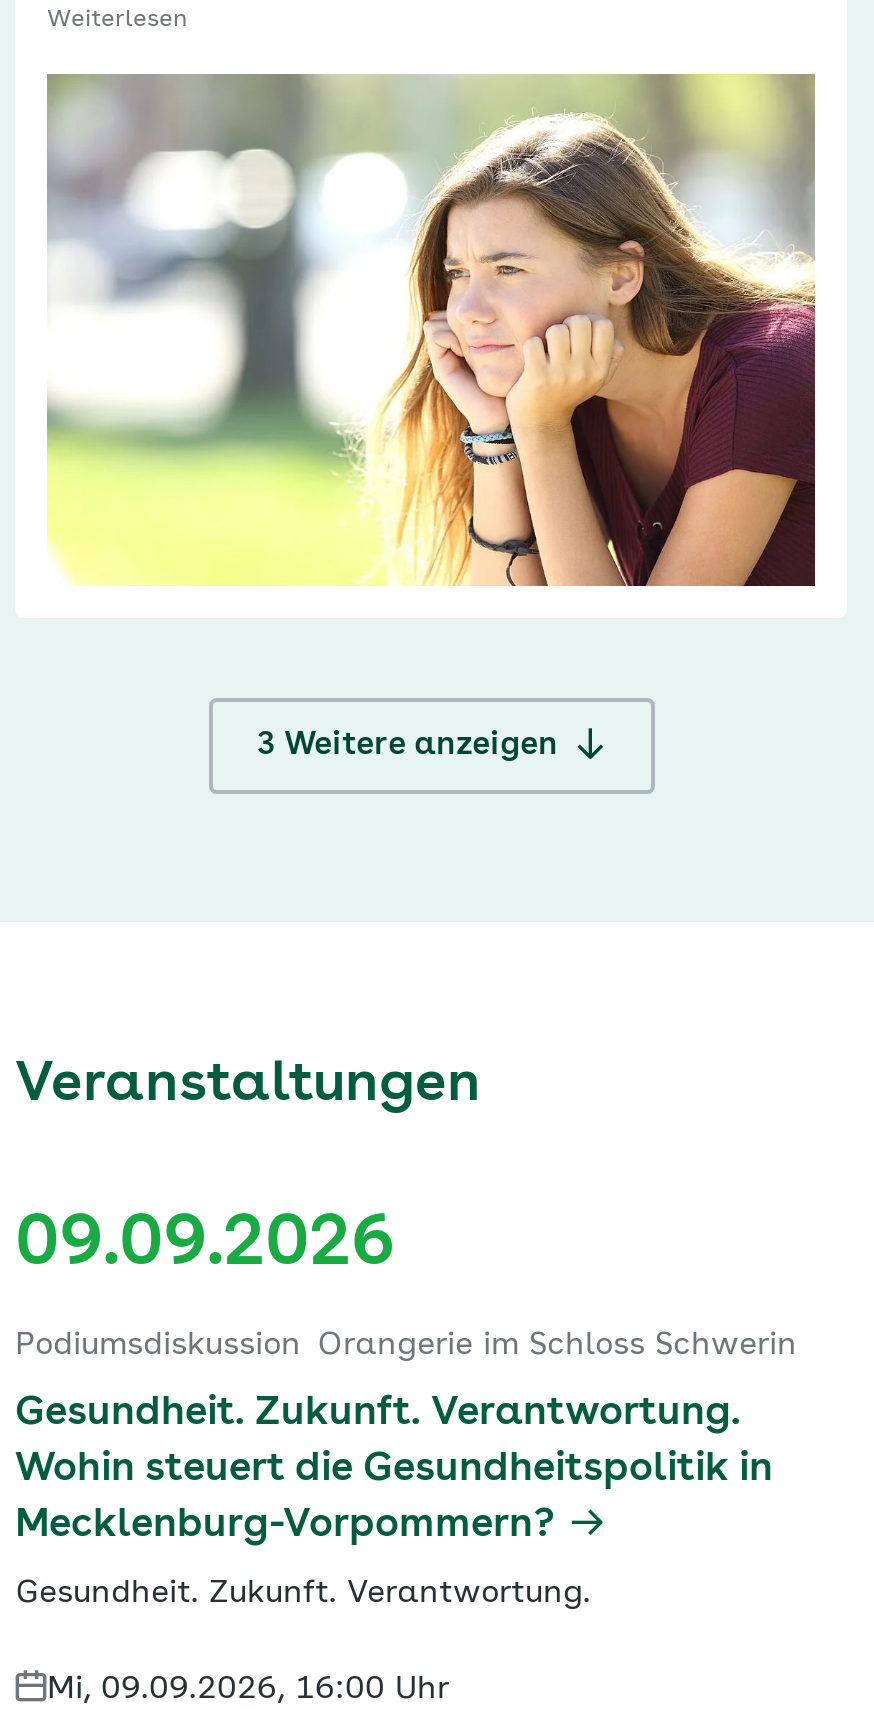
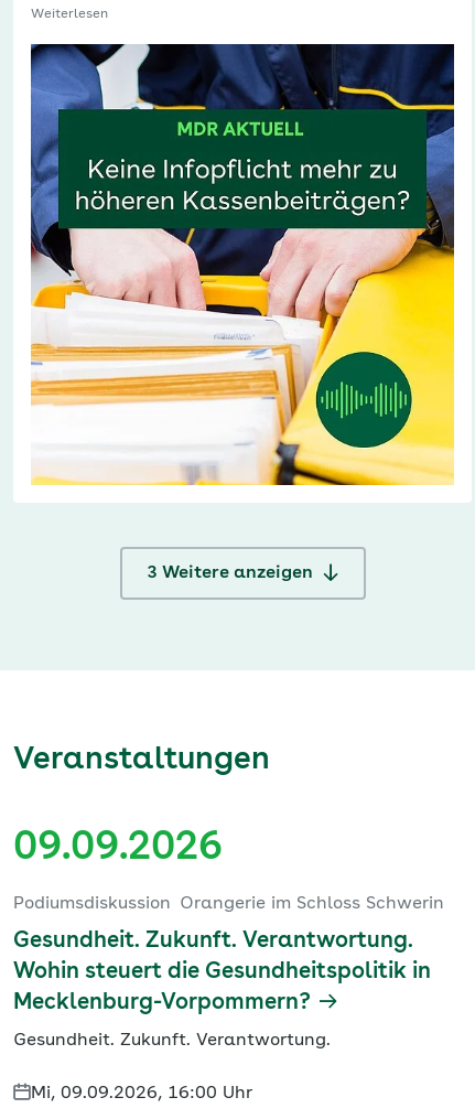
- [image]
+ [image]
